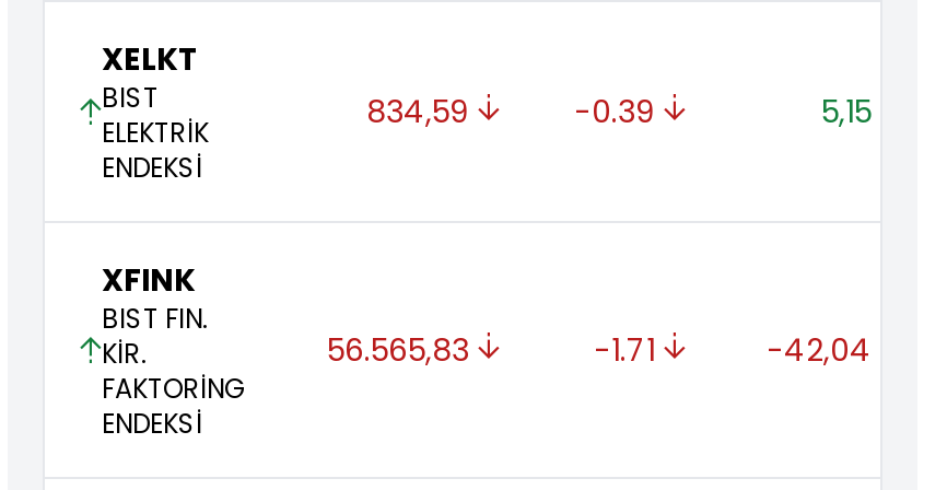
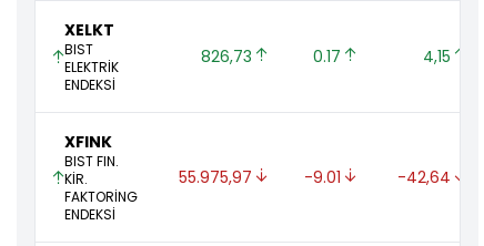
- 834,59
+ 826,73

- -0.39
+ 0.17

- 5,15
+ 4,15

- 56.565,83
+ 55.975,97

- -1.71
+ -9.01

- -42,04
+ -42,64
